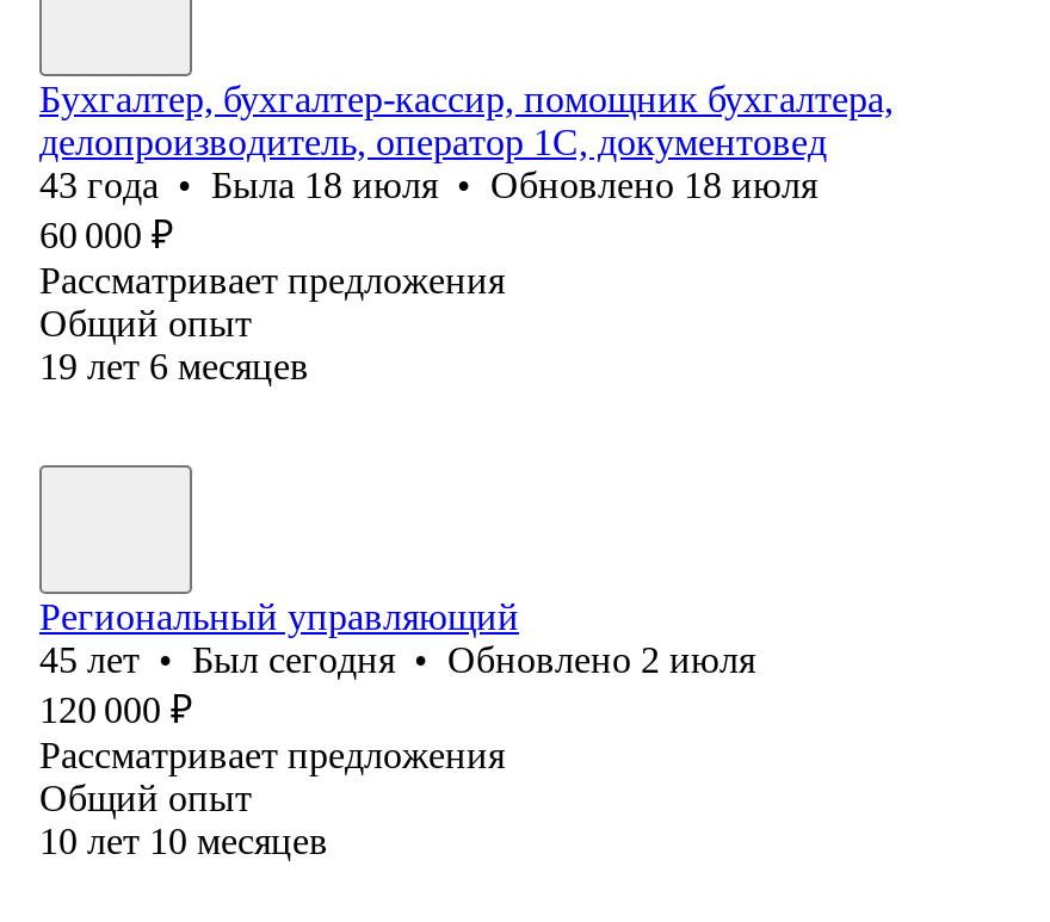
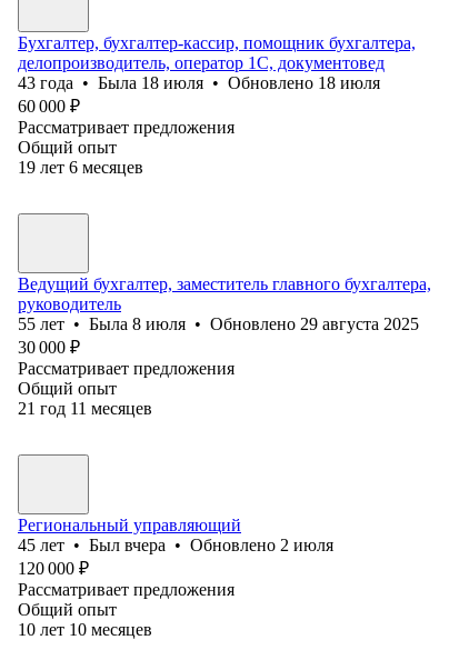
+ Ведущий бухгалтер, заместитель главного бухгалтера,
+ руководитель
+ 55 лет • Была 8 июля • Обновлено 29 августа 2025
+ 30 000 ₽
+ Рассматривает предложения
+ Общий опыт
+ 21 год 11 месяцев

- 45 лет • Был сегодня • Обновлено 2 июля
+ 45 лет • Был вчера • Обновлено 2 июля
